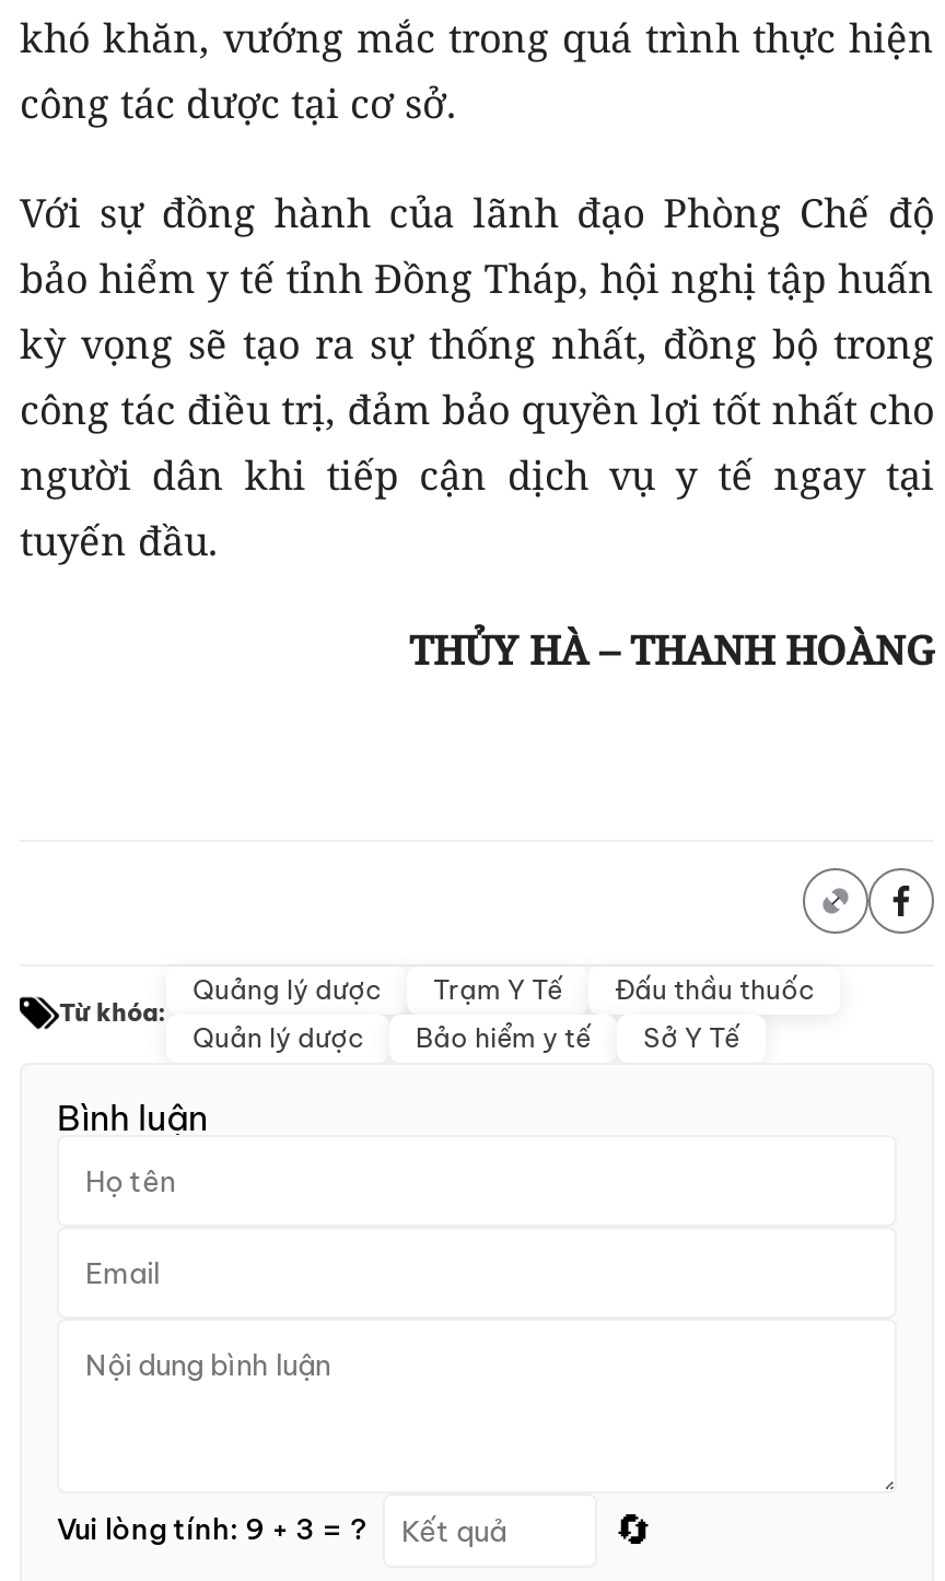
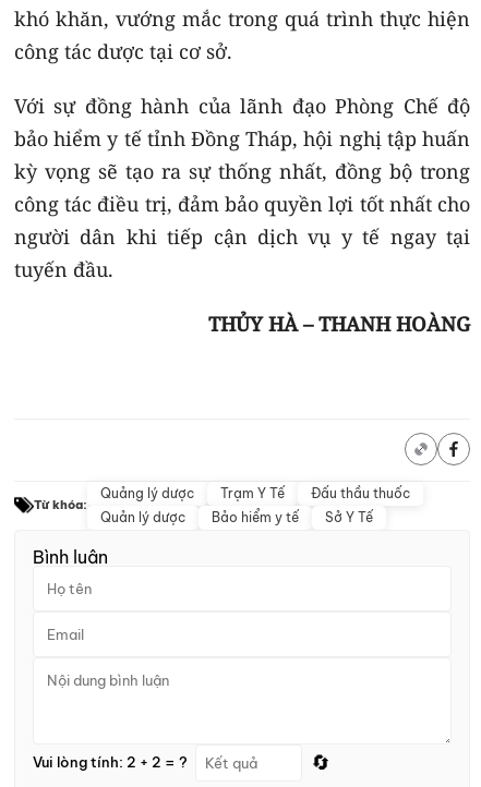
- Vui lòng tính: 9 + 3 = ?
+ Vui lòng tính: 2 + 2 = ?
